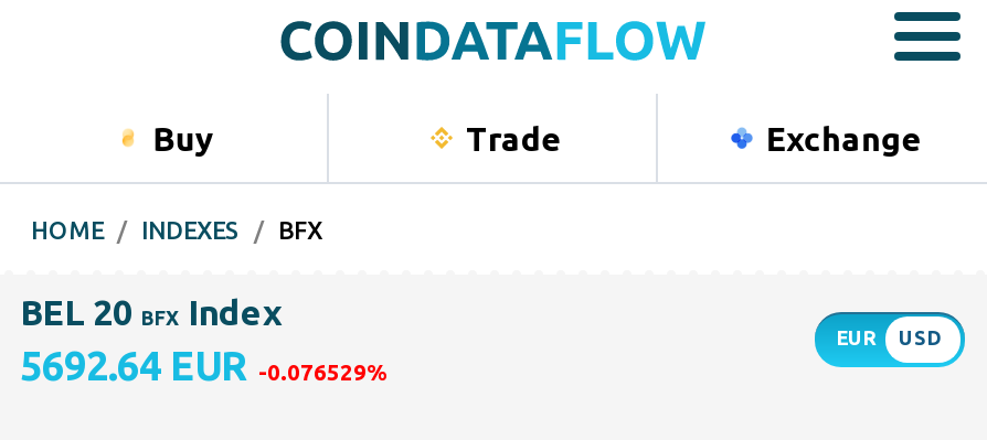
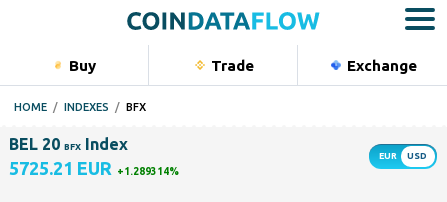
- 5692.64 EUR -0.076529%
+ 5725.21 EUR
+ 1.289314%
